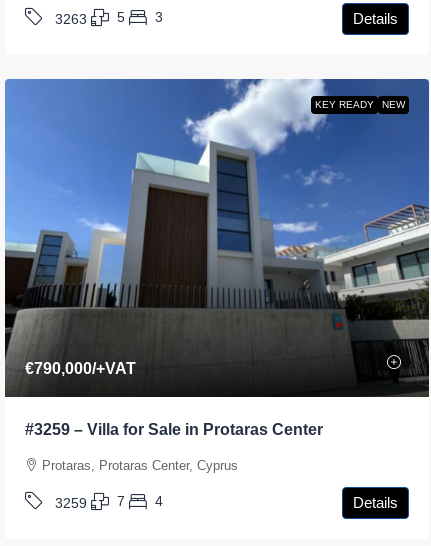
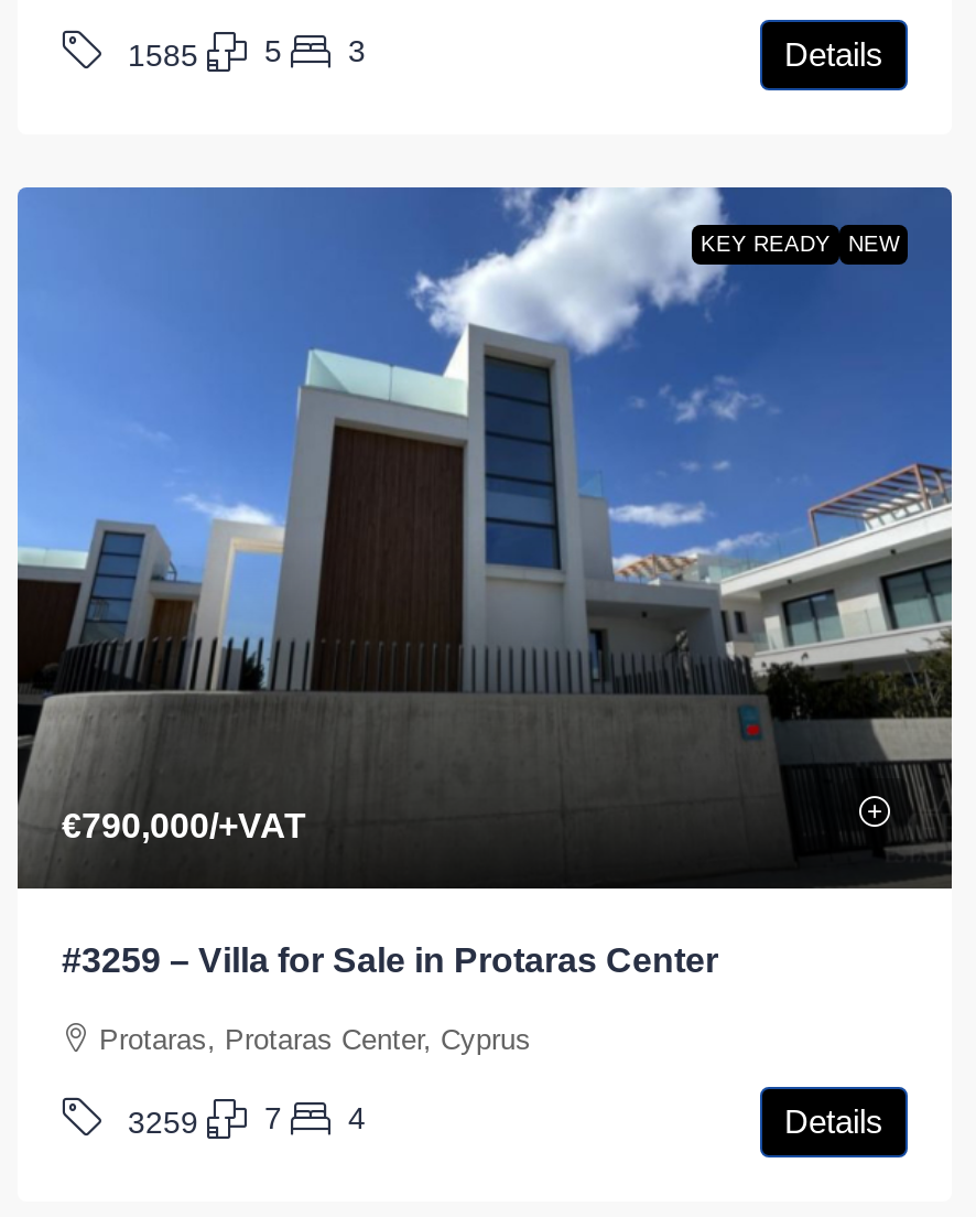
- 3263 5 3
+ 1585 5 3
